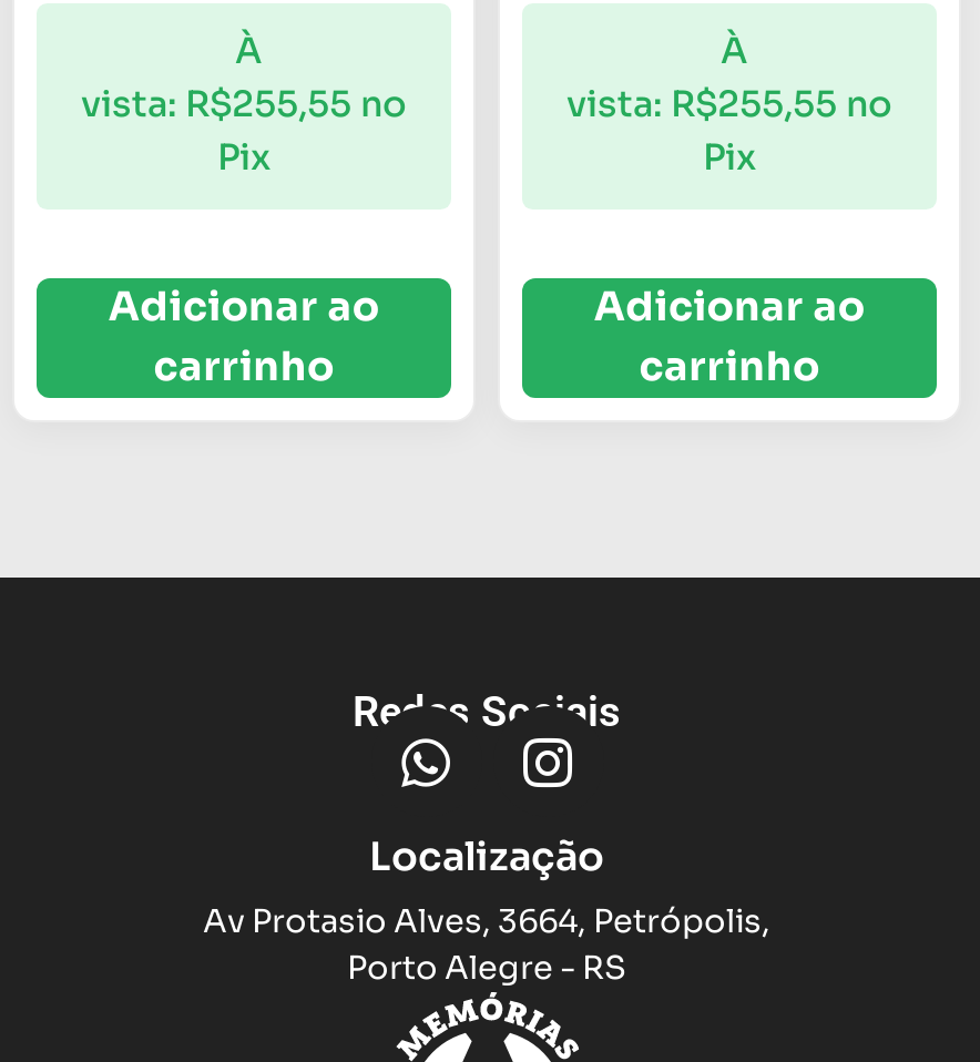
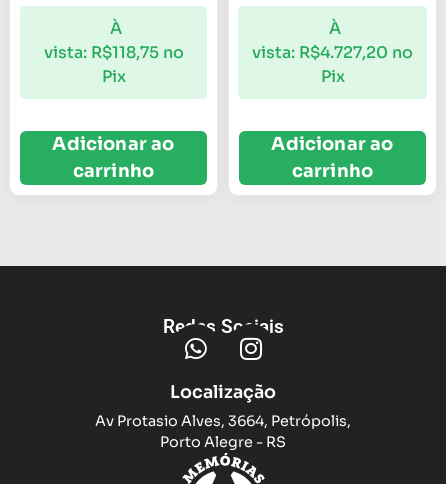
- vista: R$255,55 no
+ vista: R$118,75 no

- vista: R$255,55 no
+ vista: R$4.727,20 no
